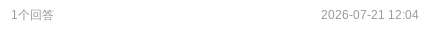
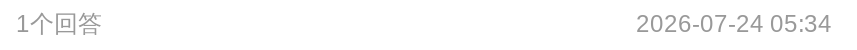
- 2026-07-21 12:04
+ 2026-07-24 05:34
